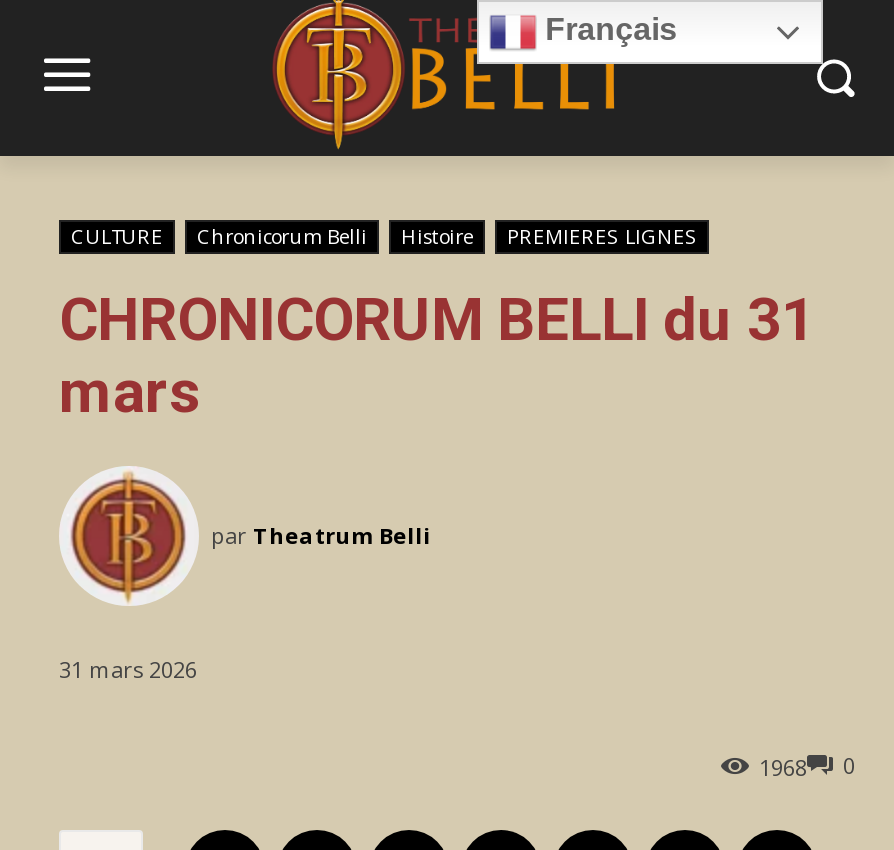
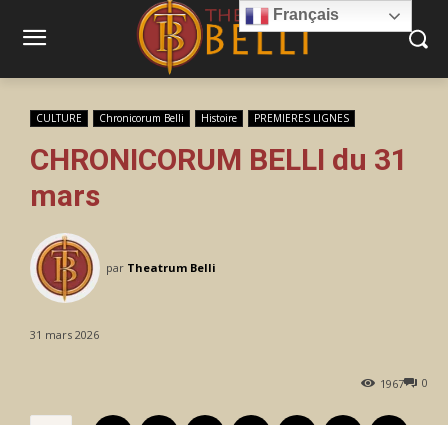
- 1968 0
+ 1967 0
